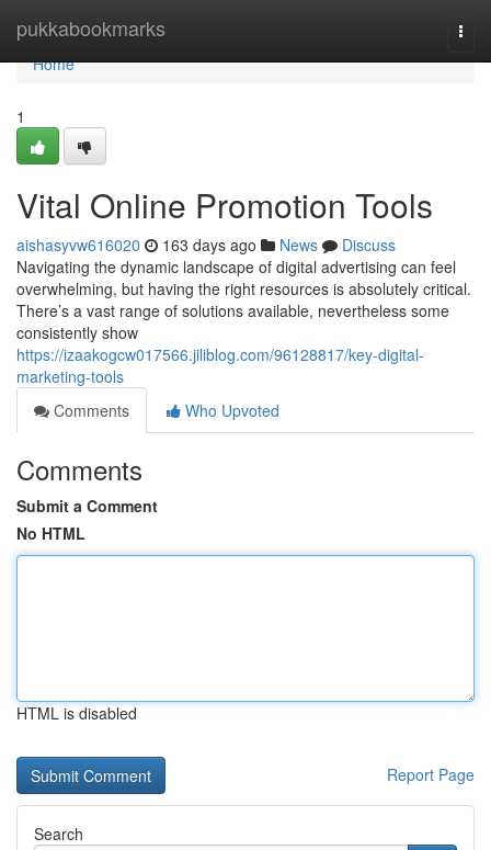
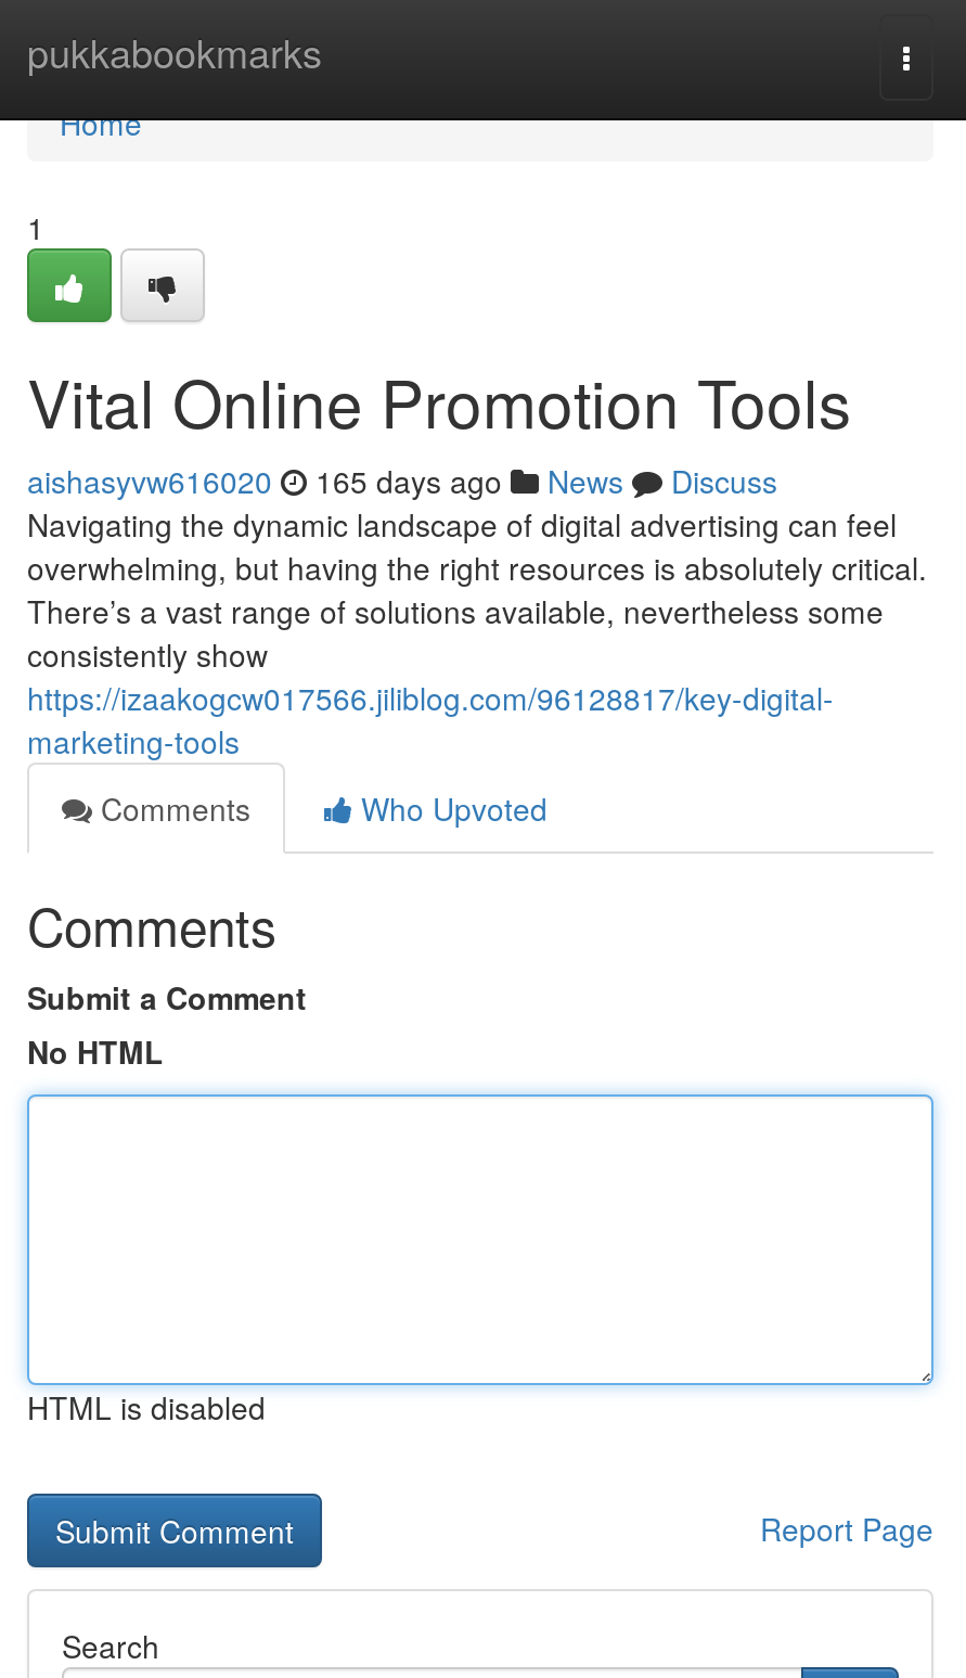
- aishasyvw616020 163 days ago News Discuss
+ aishasyvw616020 165 days ago News Discuss
